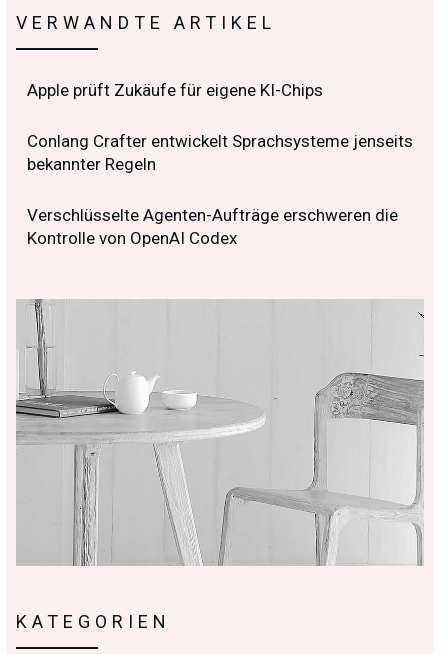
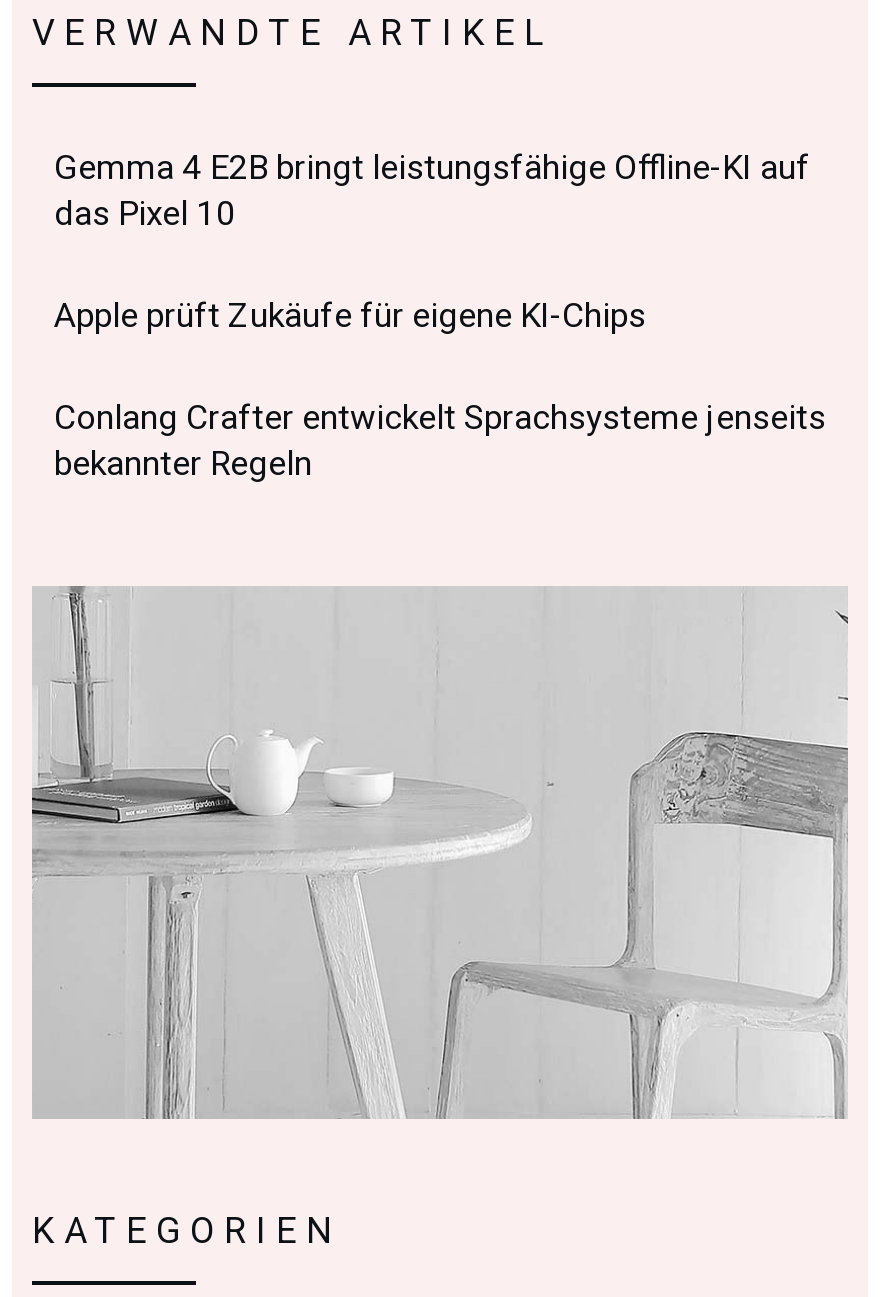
+ Gemma 4 E2B bringt leistungsfähige Offline-KI auf
+ das Pixel 10

moved down: Apple prüft Zukäufe für eigene KI-Chips | Conlang Crafter entwickelt Sprachsysteme jenseits | bekannter Regeln

- Verschlüsselte Agenten-Aufträge erschweren die
- Kontrolle von OpenAI Codex
